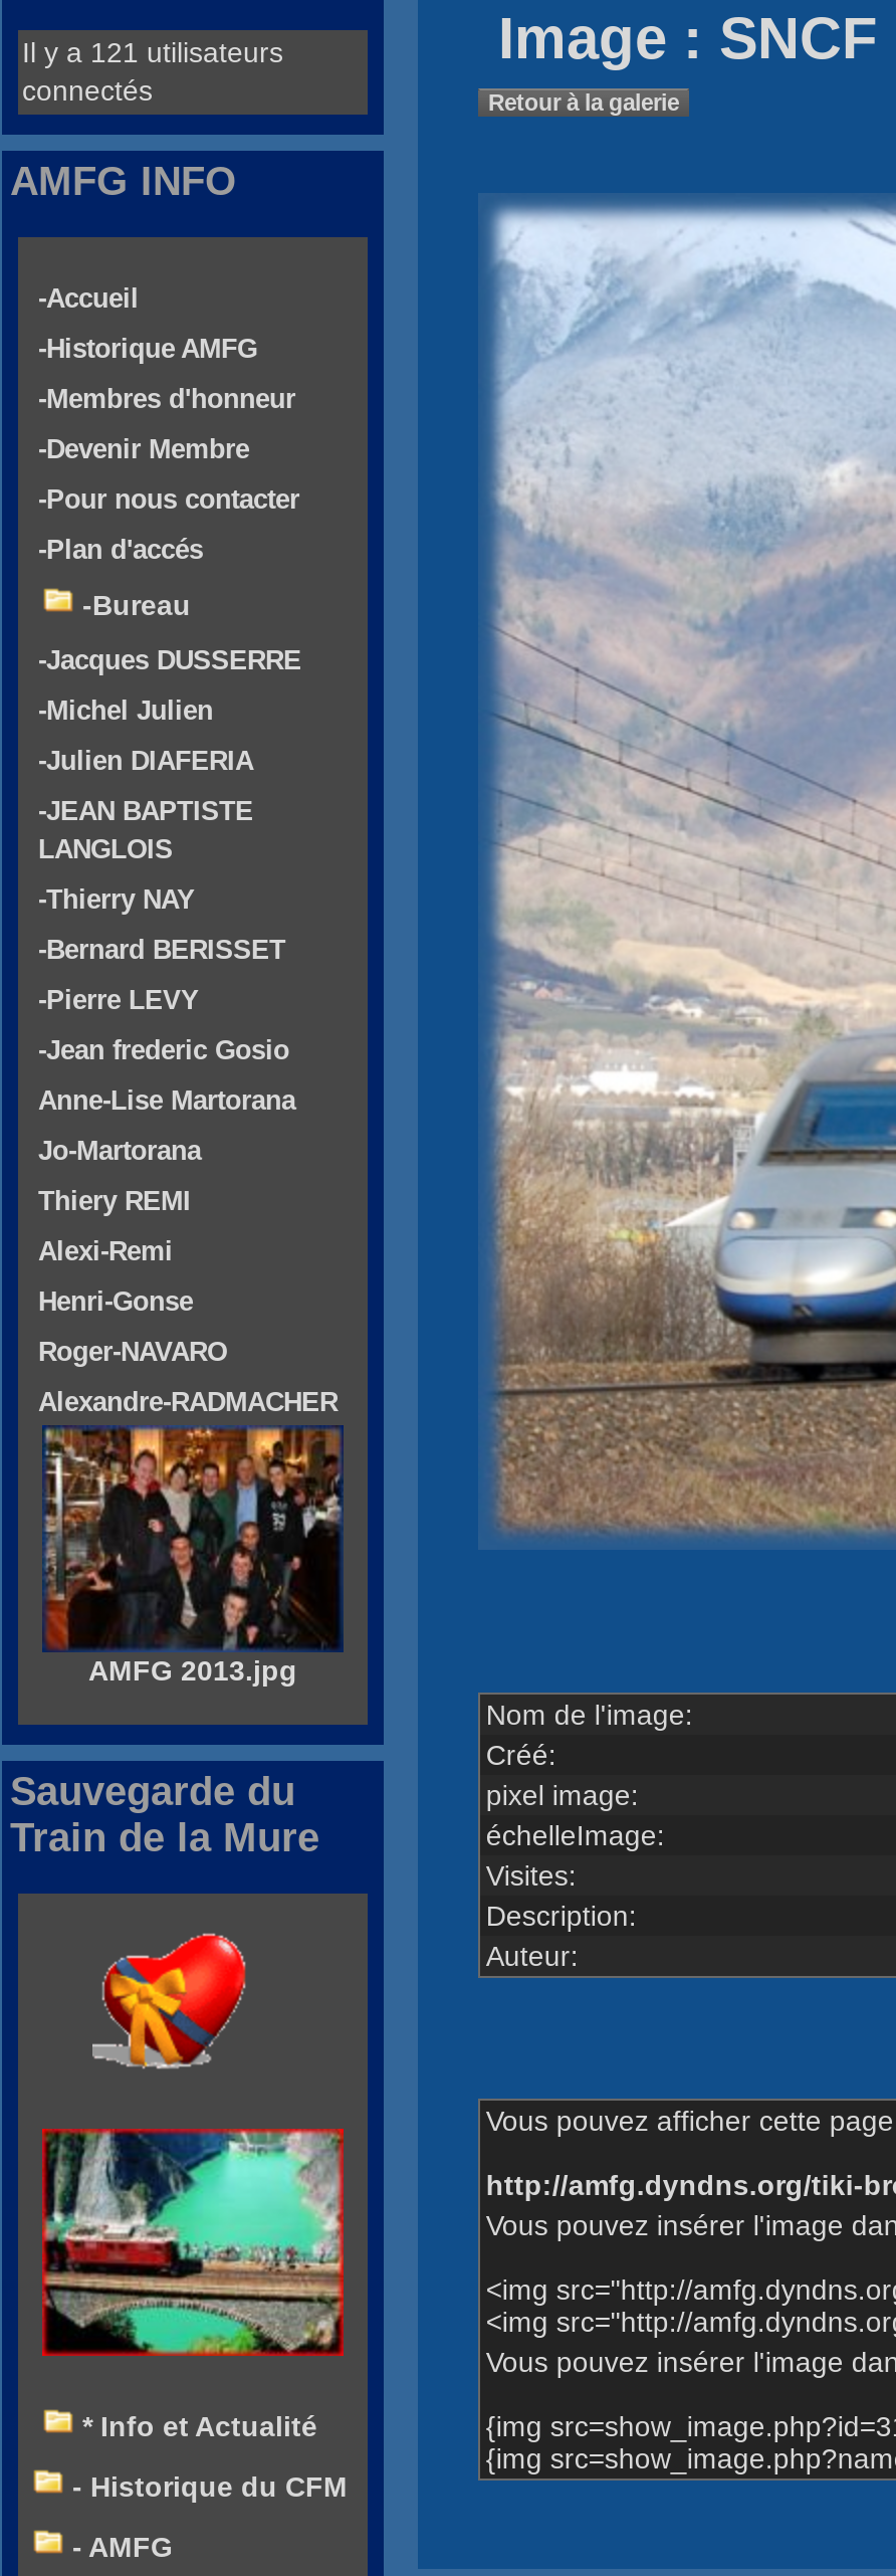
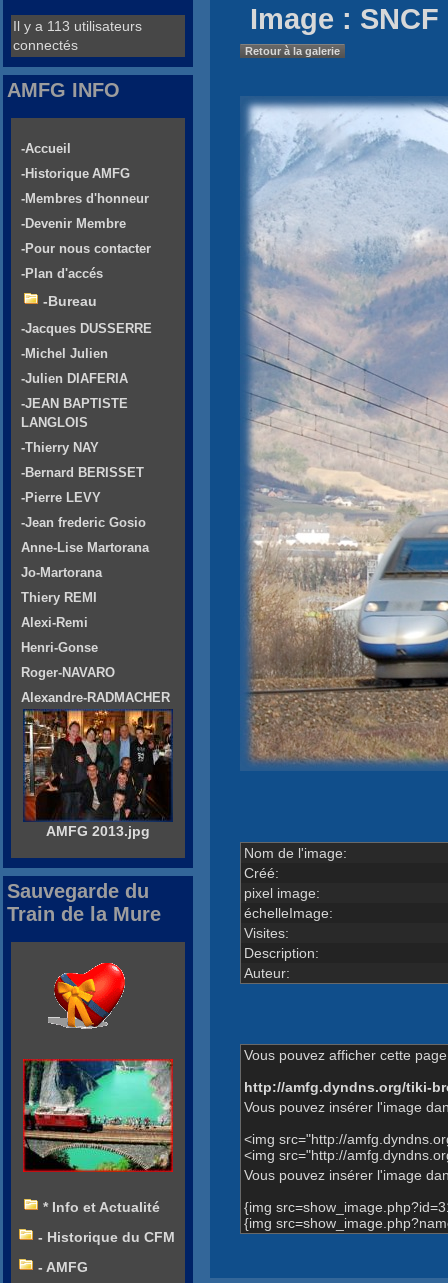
- Il y a 121 utilisateurs
+ Il y a 113 utilisateurs
